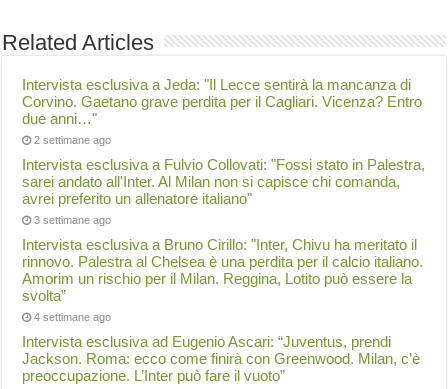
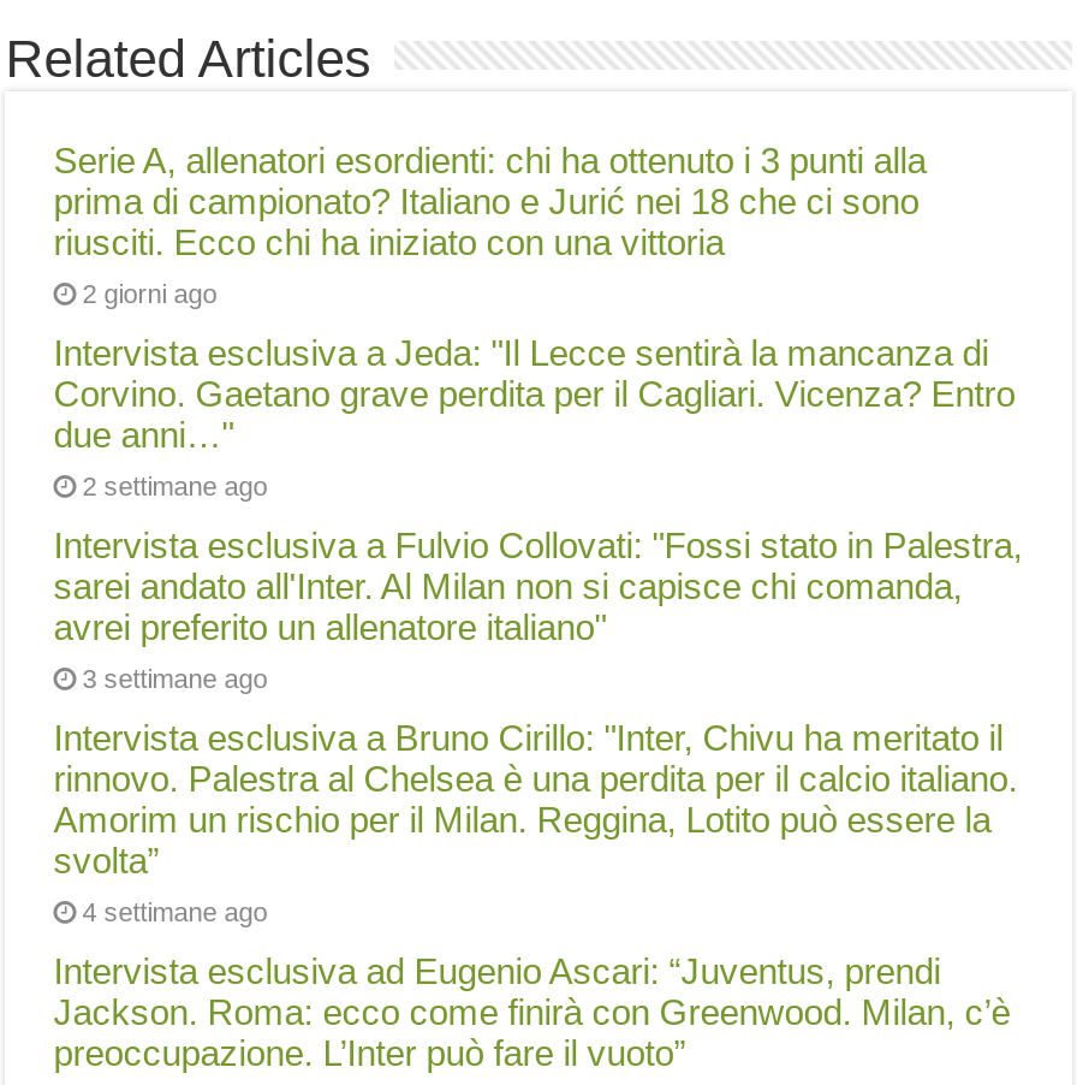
+ Serie A, allenatori esordienti: chi ha ottenuto i 3 punti alla
+ prima di campionato? Italiano e Jurić nei 18 che ci sono
+ riusciti. Ecco chi ha iniziato con una vittoria
+ 2 giorni ago
